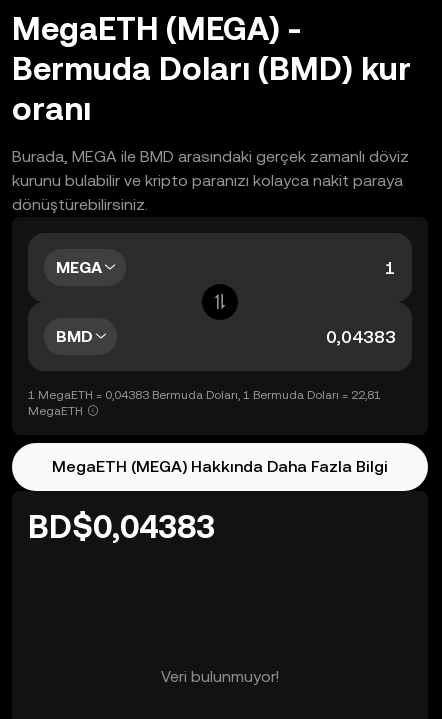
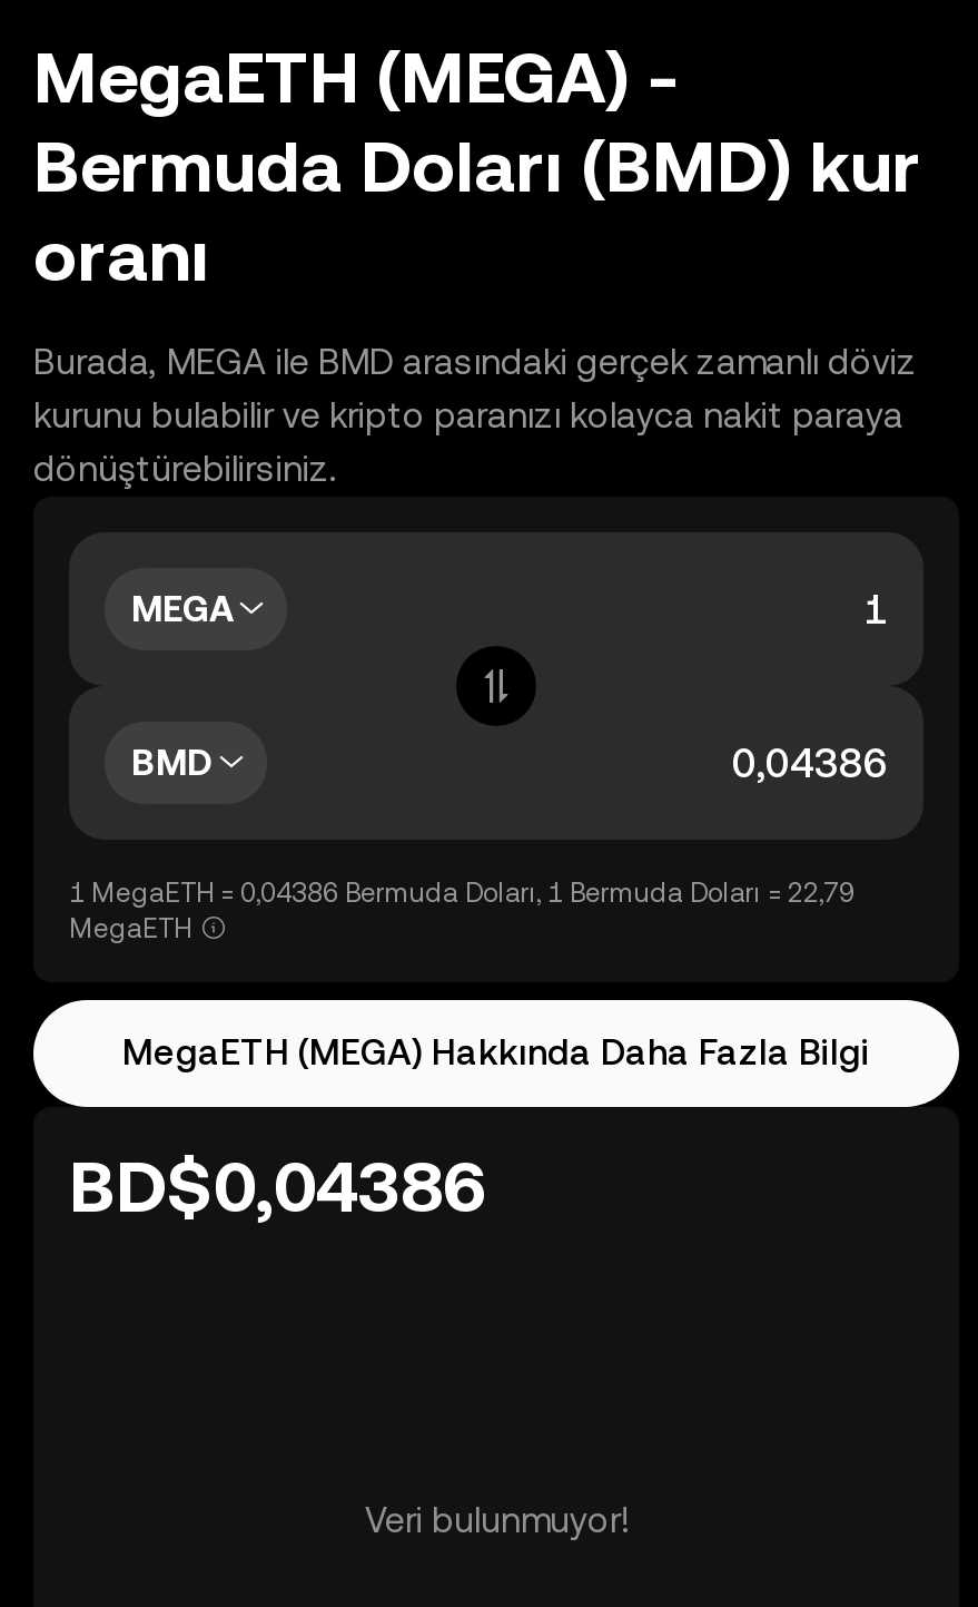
- 1 MegaETH = 0,04383 Bermuda Doları, 1 Bermuda Doları = 22,81
+ 1 MegaETH = 0,04386 Bermuda Doları, 1 Bermuda Doları = 22,79

- BD$0,04383
+ BD$0,04386
